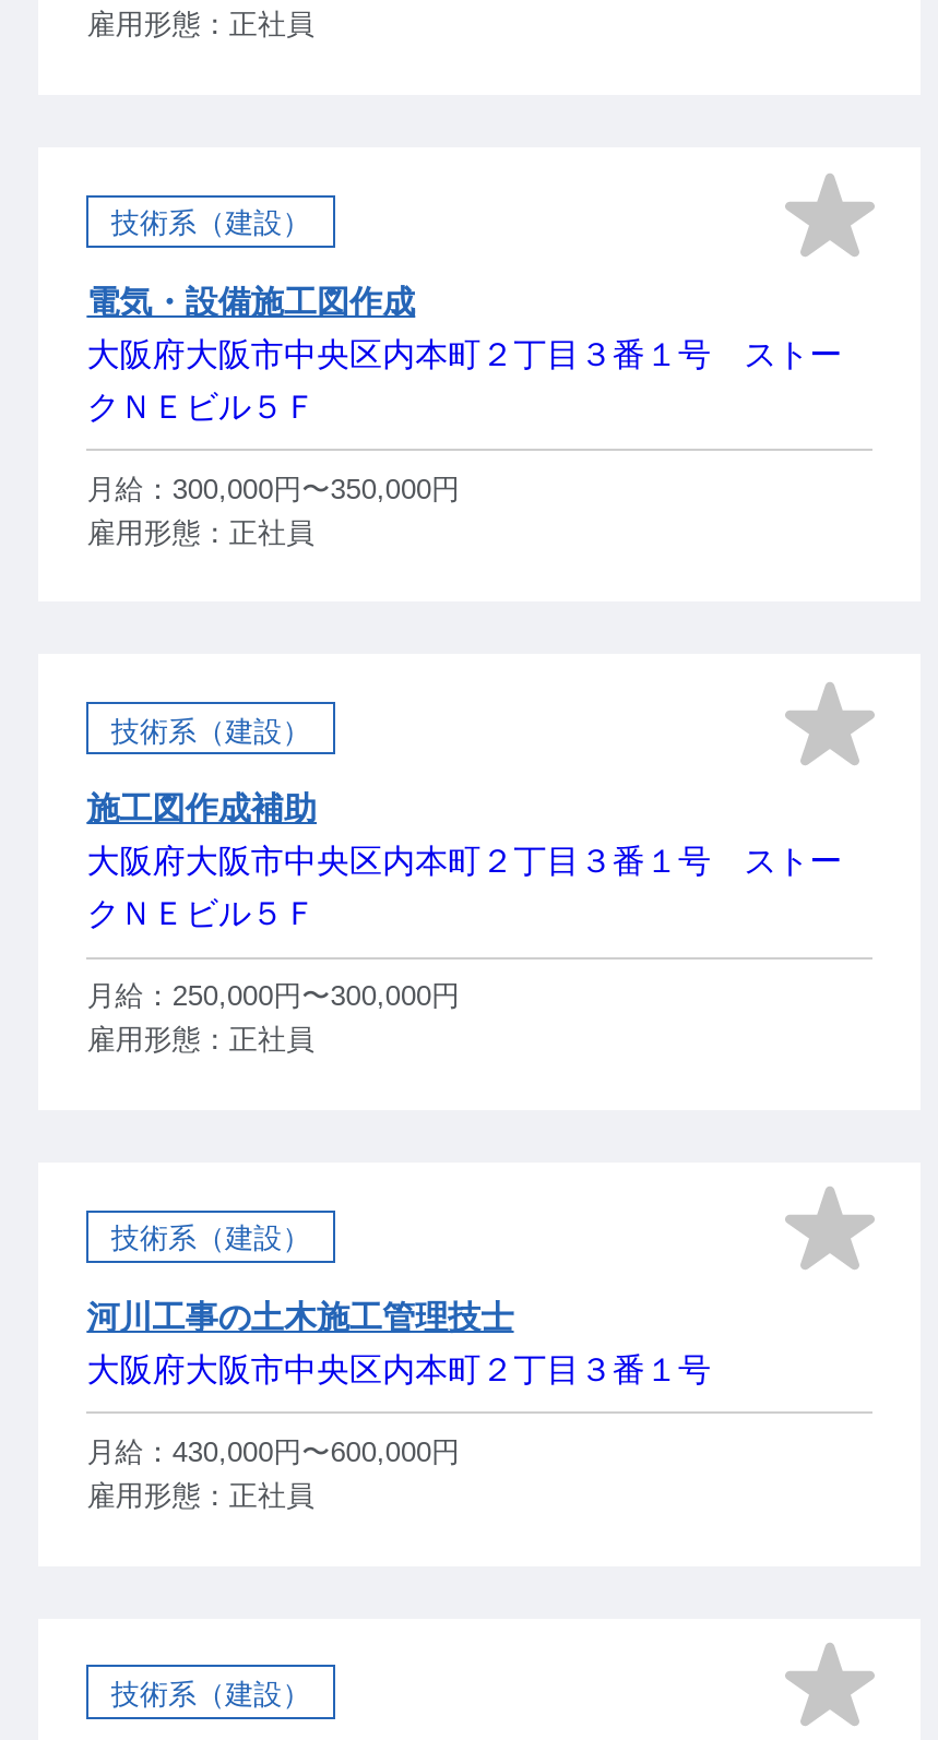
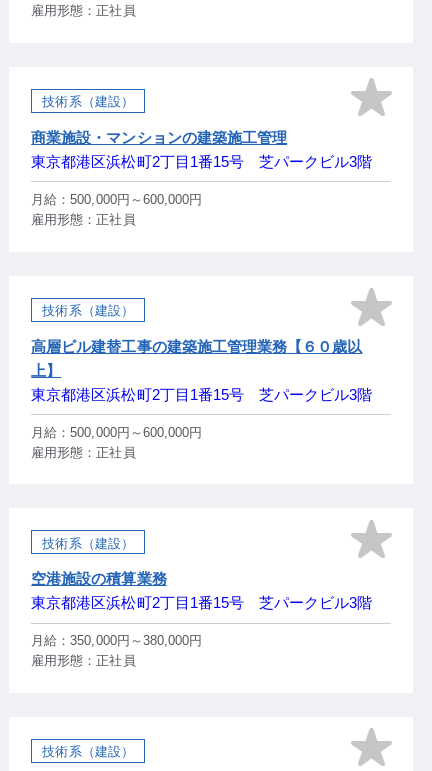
- 電気・設備施工図作成
- 大阪府大阪市中央区内本町２丁目３番１号 ストー
- クＮＥビル５Ｆ
+ 商業施設・マンションの建築施工管理
+ 東京都港区浜松町2丁目1番15号 芝パークビル3階

- 月給：300,000円〜350,000円
+ 月給：500,000円～600,000円

- 施工図作成補助
- 大阪府大阪市中央区内本町２丁目３番１号 ストー
- クＮＥビル５Ｆ
+ 高層ビル建替工事の建築施工管理業務【６０歳以
+ 上】
+ 東京都港区浜松町2丁目1番15号 芝パークビル3階

- 月給：250,000円〜300,000円
+ 月給：500,000円～600,000円

- 河川工事の土木施工管理技士
- 大阪府大阪市中央区内本町２丁目３番１号
+ 空港施設の積算業務
+ 東京都港区浜松町2丁目1番15号 芝パークビル3階

- 月給：430,000円〜600,000円
+ 月給：350,000円～380,000円
